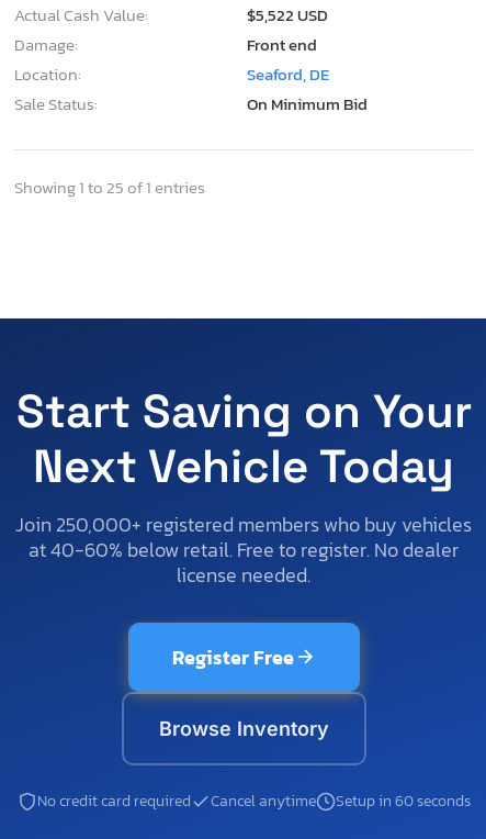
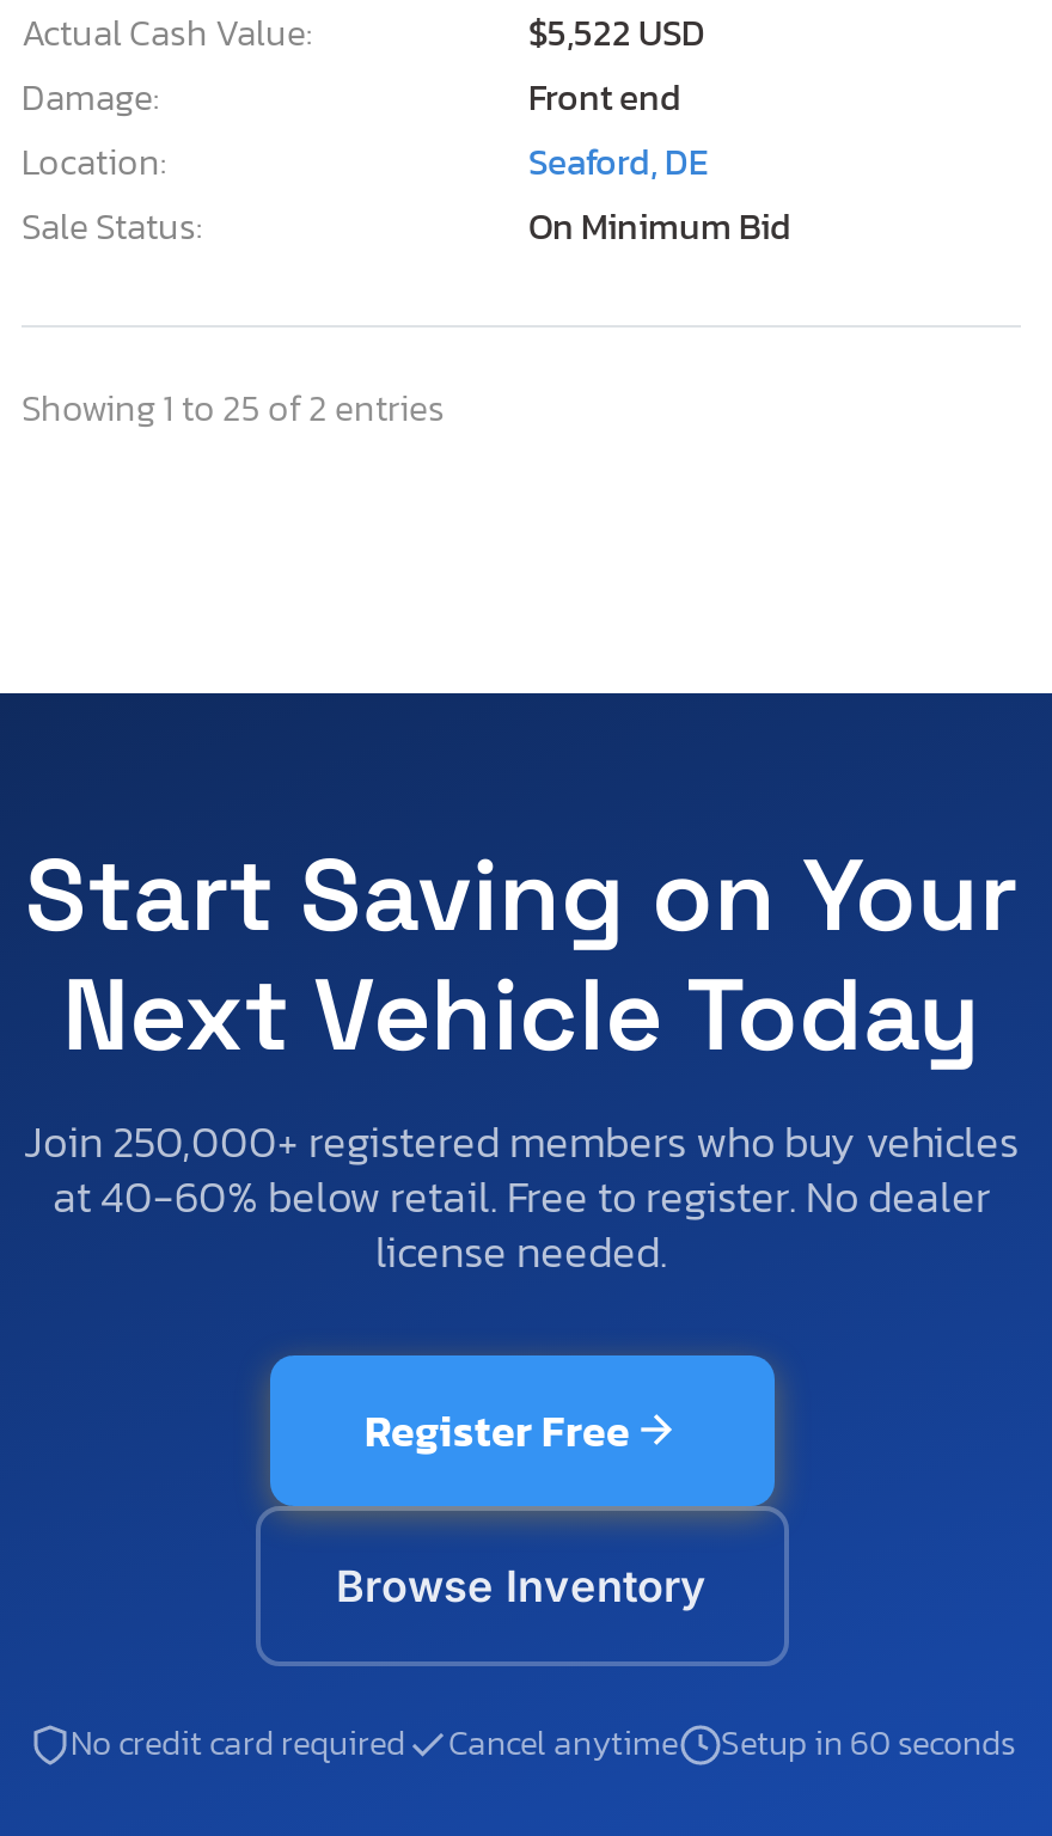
- Showing 1 to 25 of 1 entries
+ Showing 1 to 25 of 2 entries
